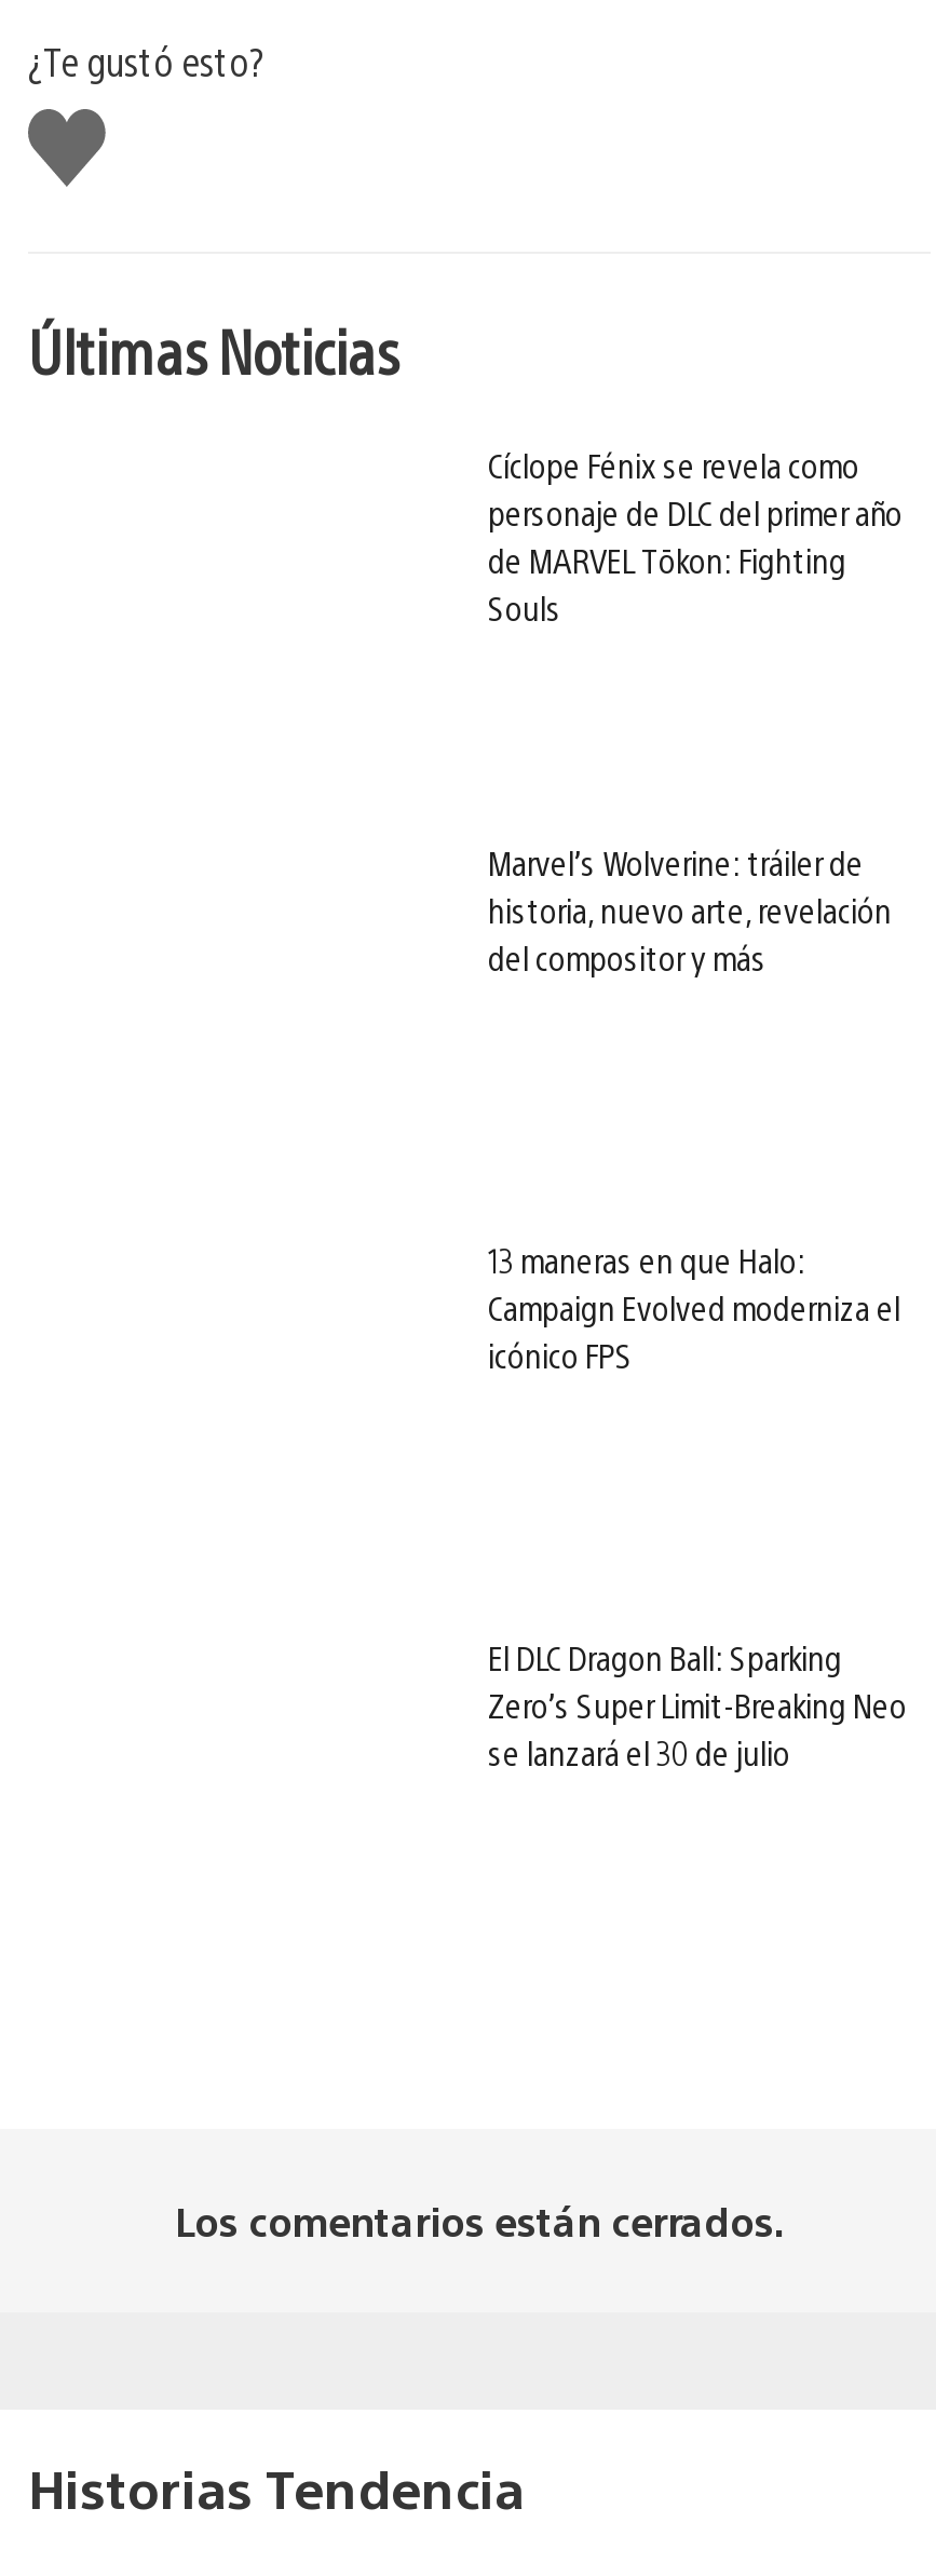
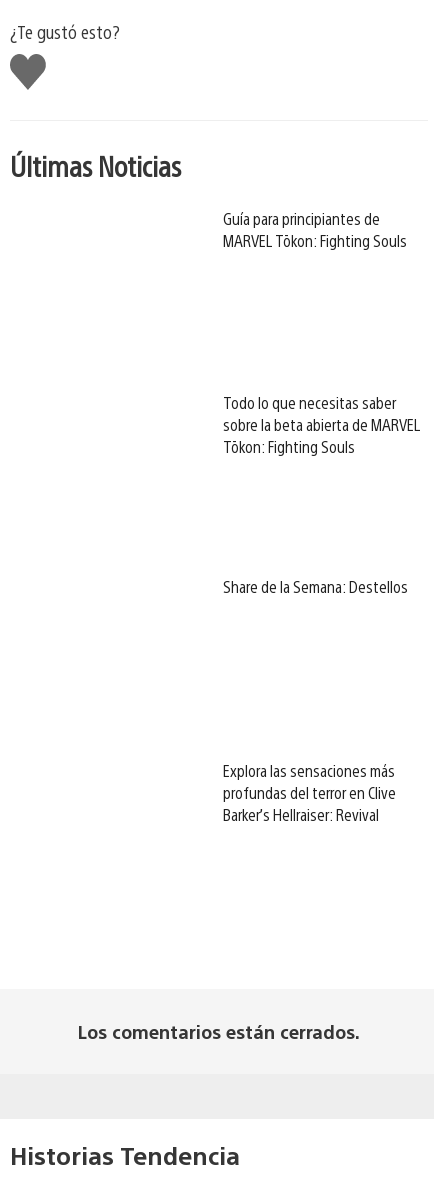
- Cíclope Fénix se revela como
- personaje de DLC del primer año
- de MARVEL Tōkon: Fighting
- Souls
+ Guía para principiantes de
+ MARVEL Tōkon: Fighting Souls

- Marvel’s Wolverine: tráiler de
- historia, nuevo arte, revelación
- del compositor y más
+ Todo lo que necesitas saber
+ sobre la beta abierta de MARVEL
+ Tōkon: Fighting Souls

- 13 maneras en que Halo:
- Campaign Evolved moderniza el
- icónico FPS
+ Share de la Semana: Destellos

- El DLC Dragon Ball: Sparking
- Zero’s Super Limit-Breaking Neo
- se lanzará el 30 de julio
+ Explora las sensaciones más
+ profundas del terror en Clive
+ Barker’s Hellraiser: Revival
